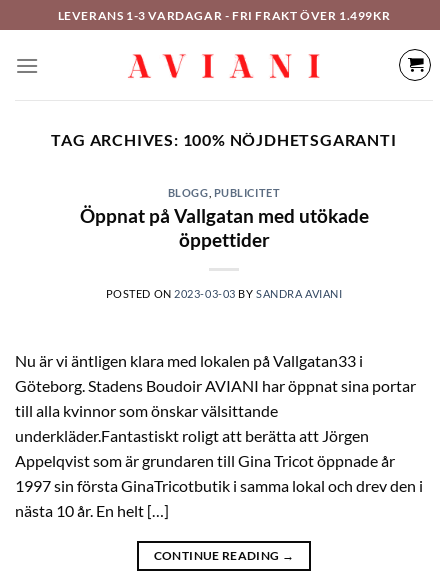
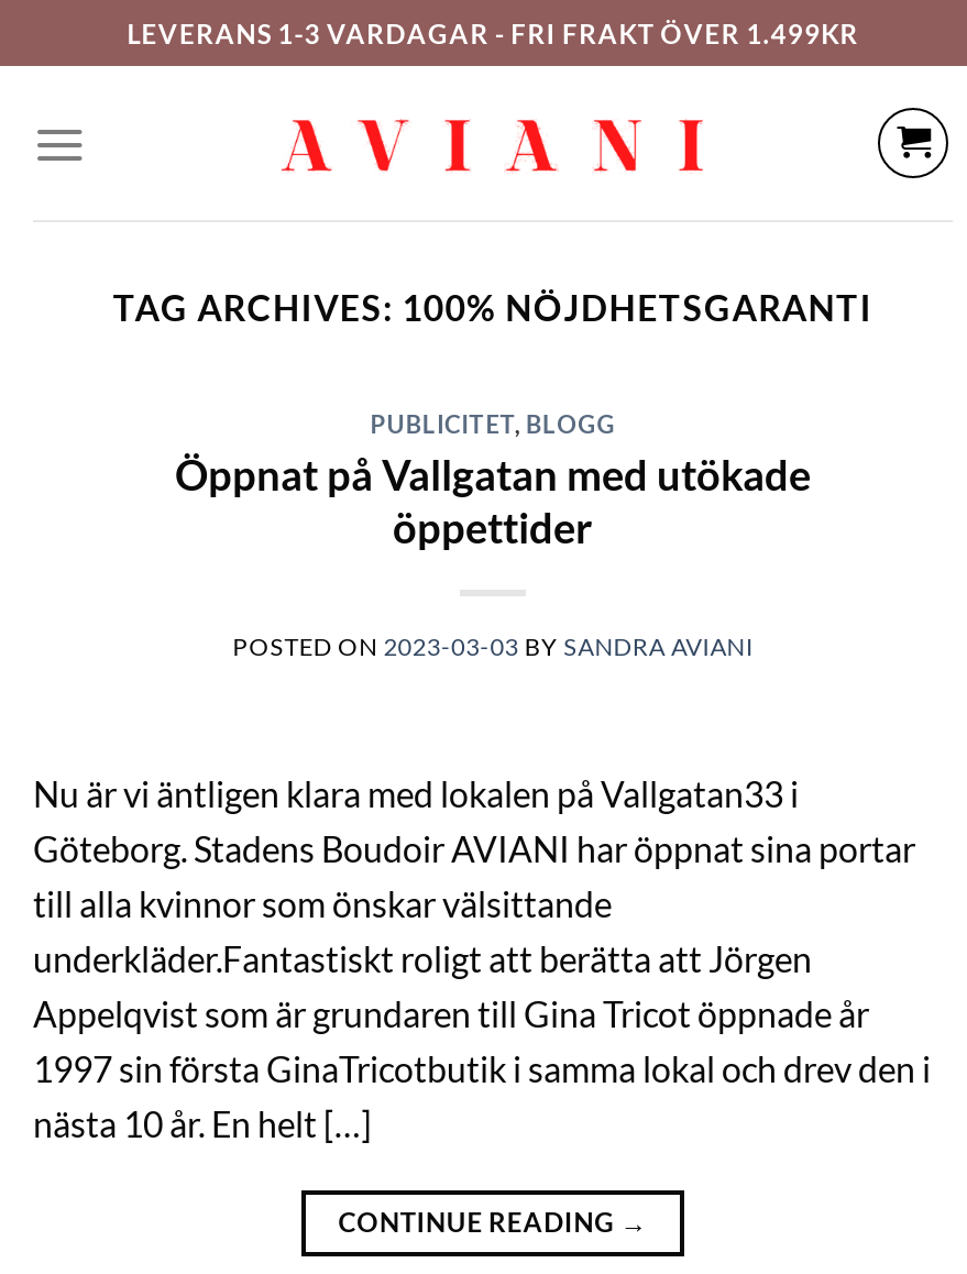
- BLOGG, PUBLICITET
+ PUBLICITET, BLOGG
